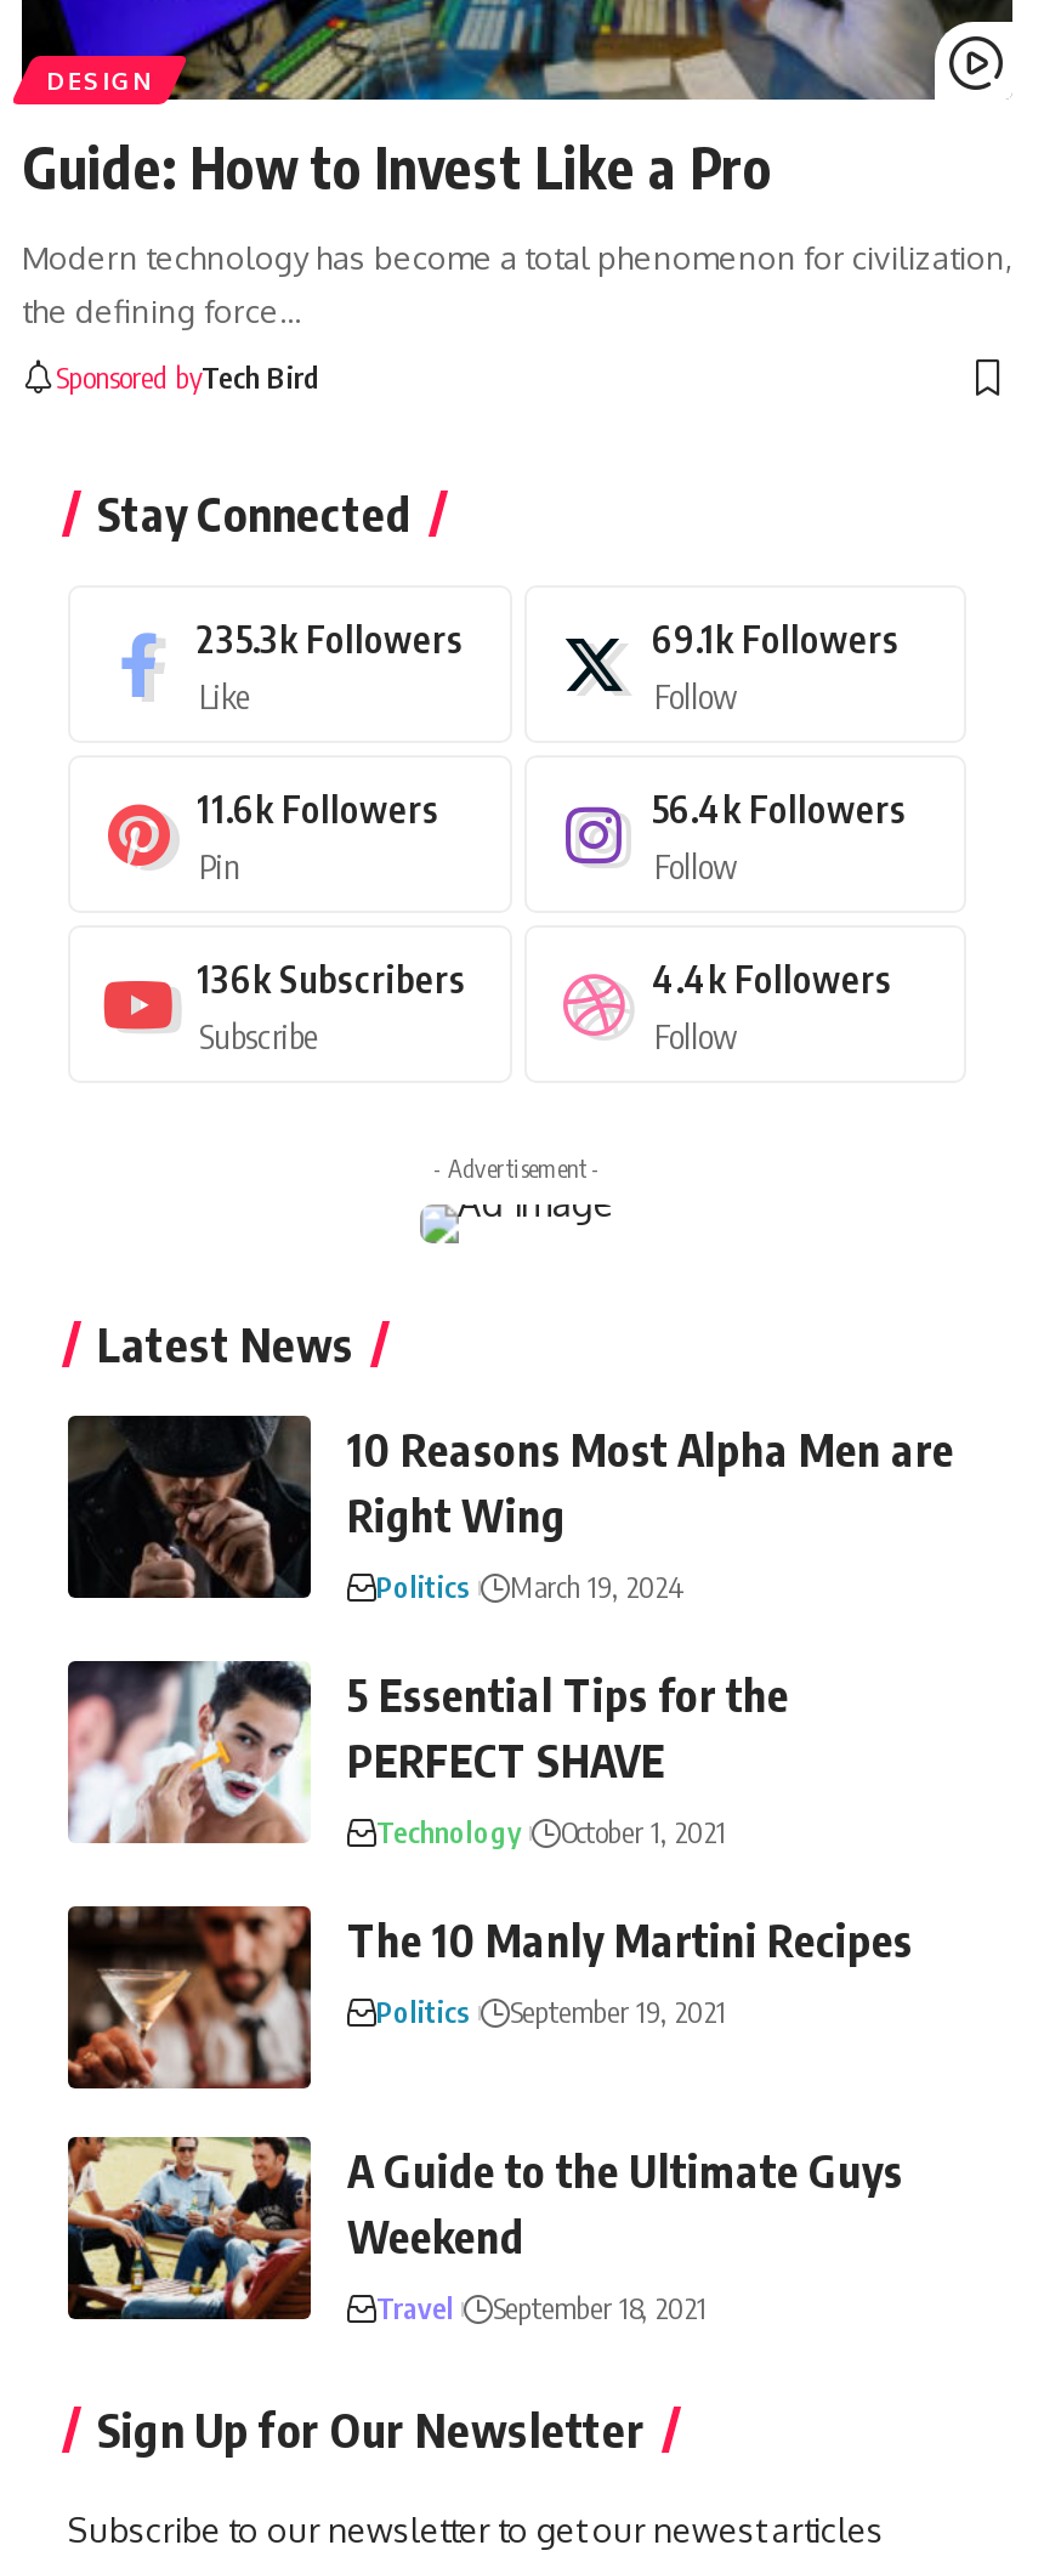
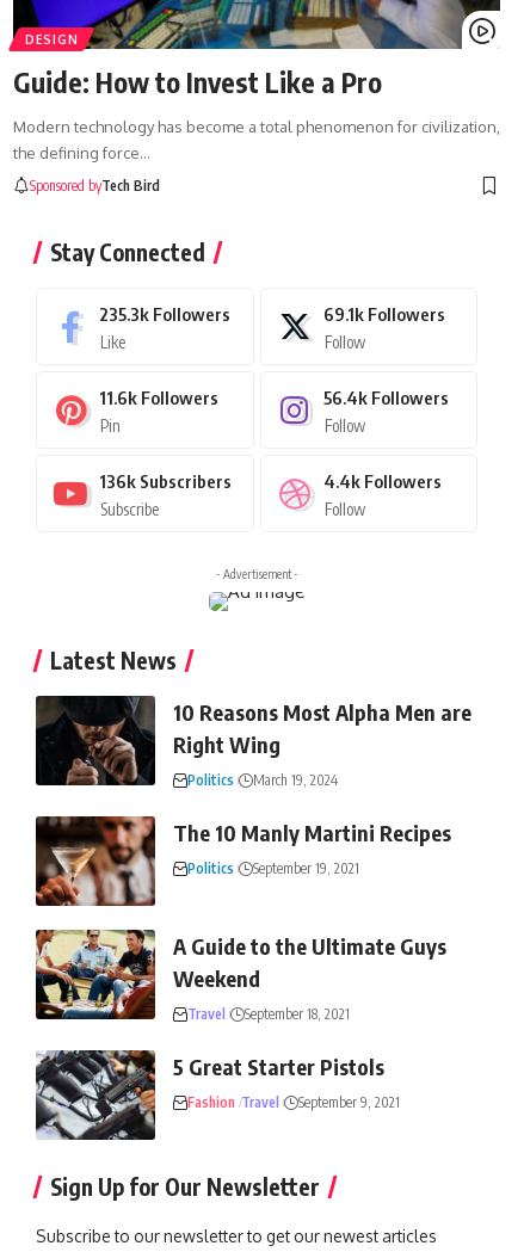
- [image]
- 5 Essential Tips for the
- PERFECT SHAVE
- Technology
- October 1, 2021

moved up: [image] | The 10 Manly Martini Recipes | Politics | September 19, 2021 | A Guide to the Ultimate Guys | Weekend | Travel | September 18, 2021

+ [image]
+ 5 Great Starter Pistols
+ Fashion Travel
+ September 9, 2021
